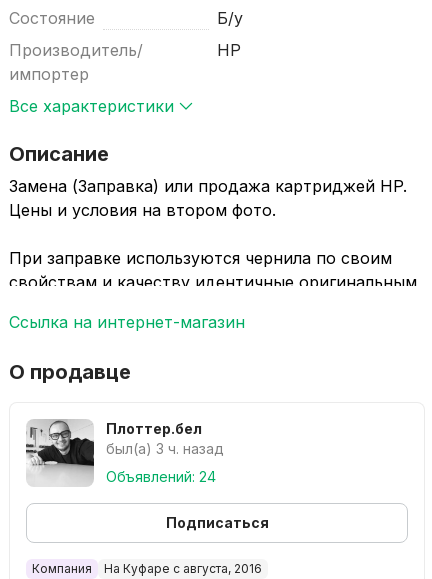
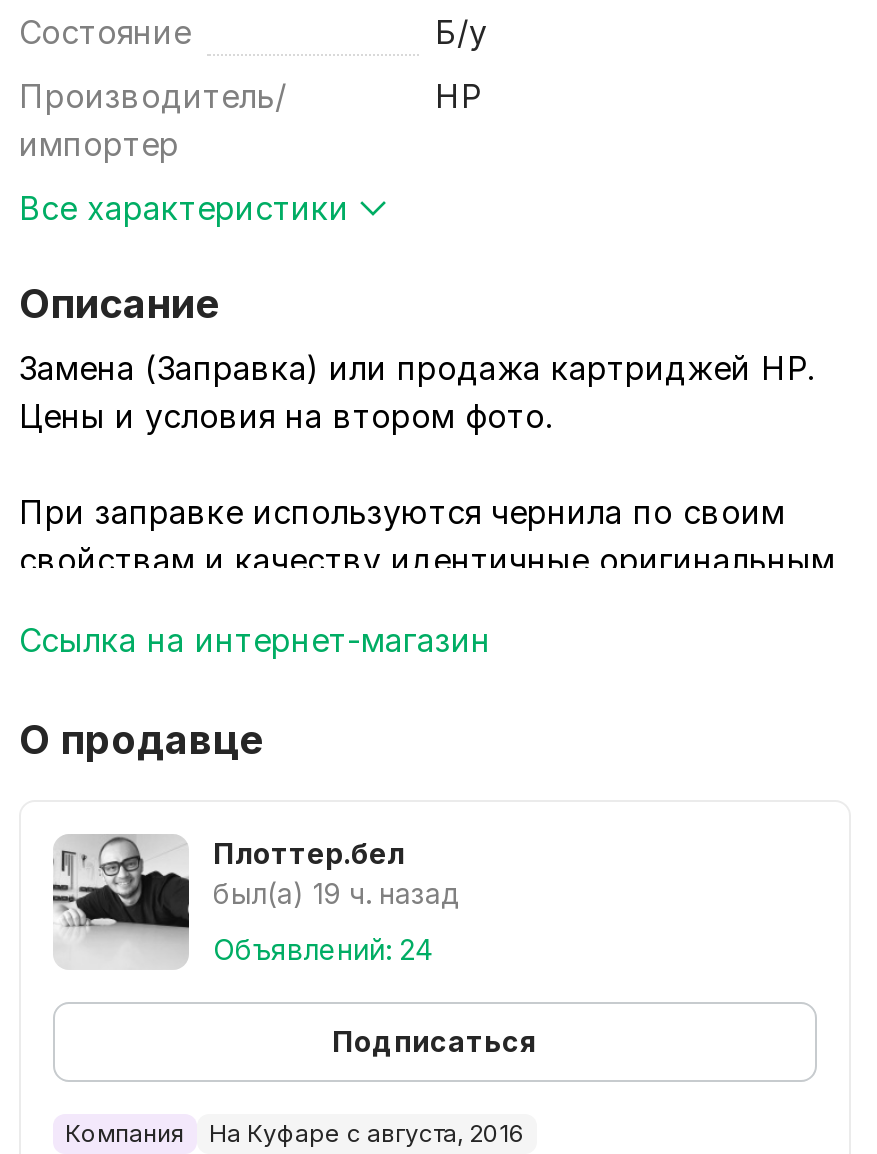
- был(а) 3 ч. назад
+ был(а) 19 ч. назад
